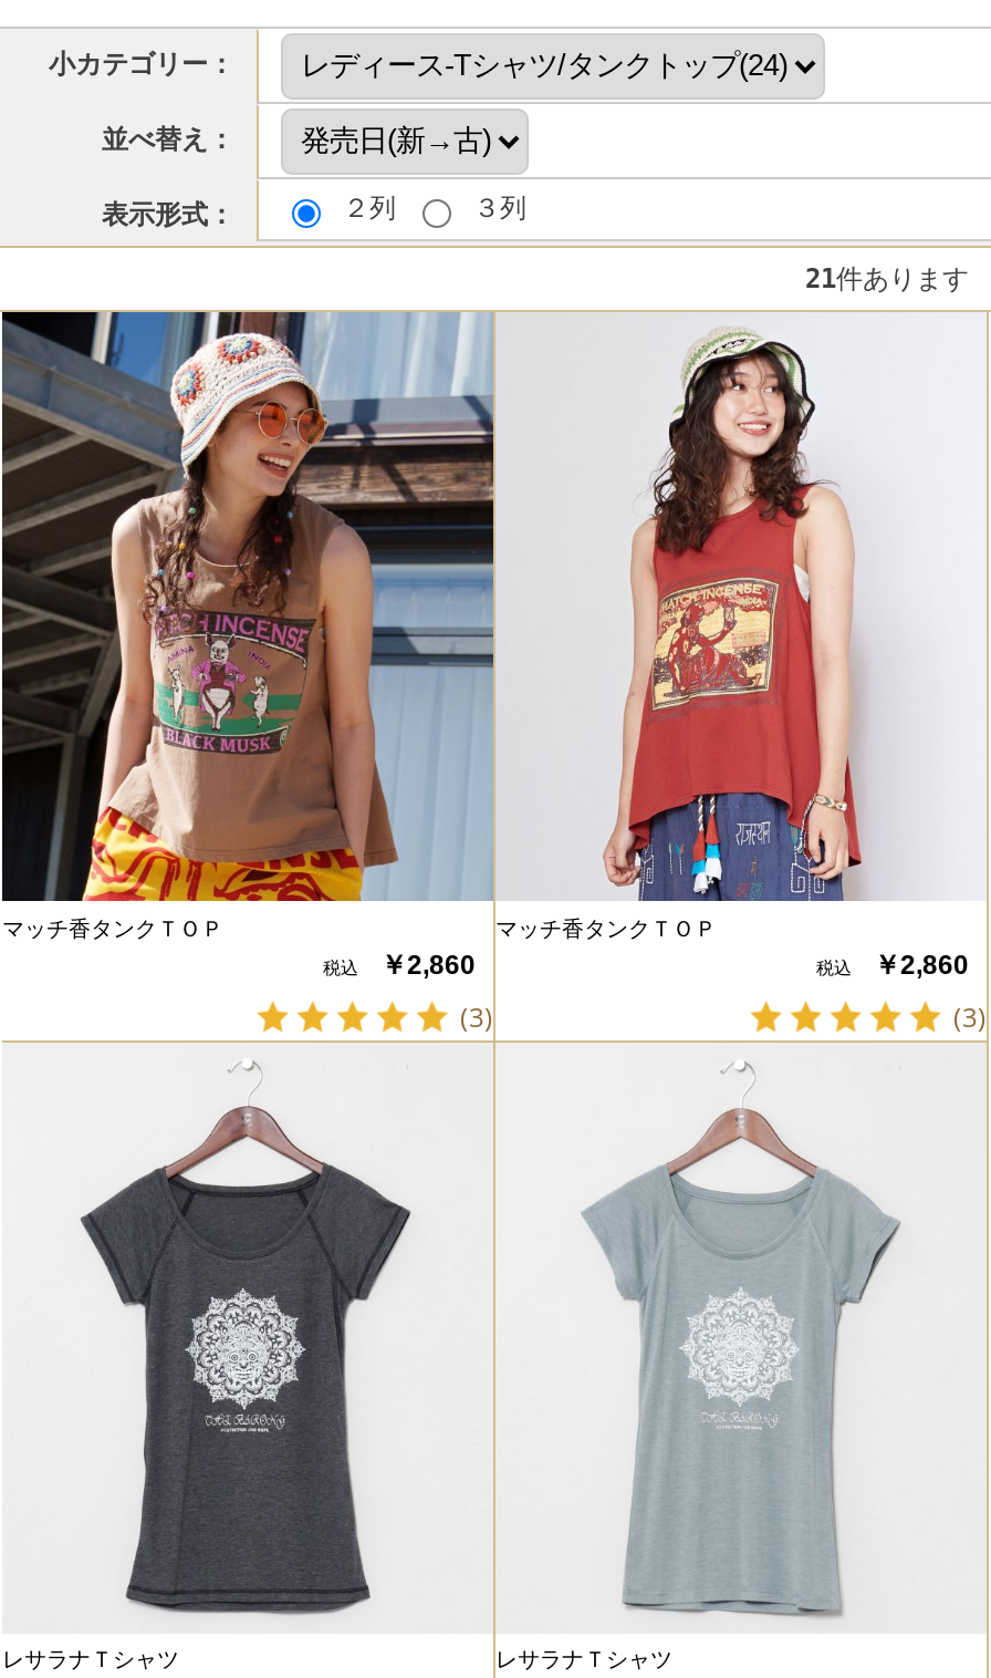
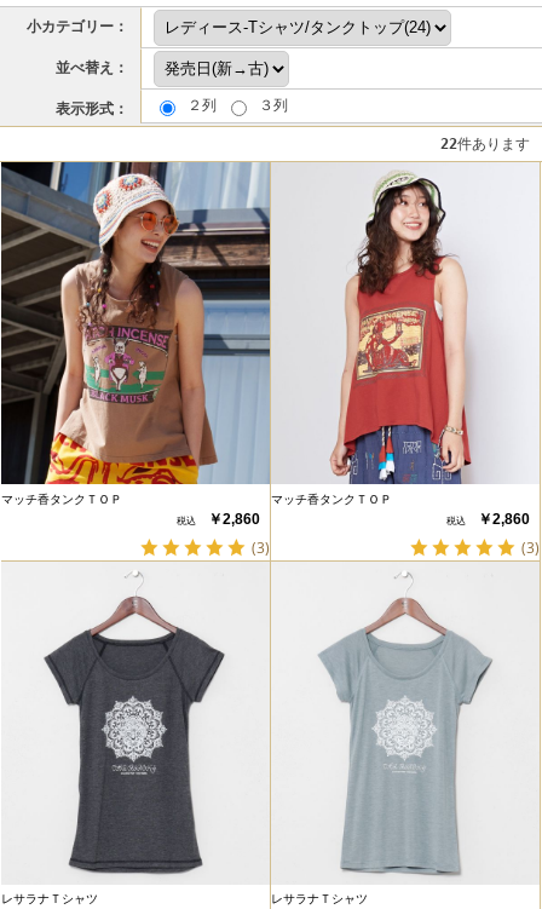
- 21件あります
+ 22件あります
